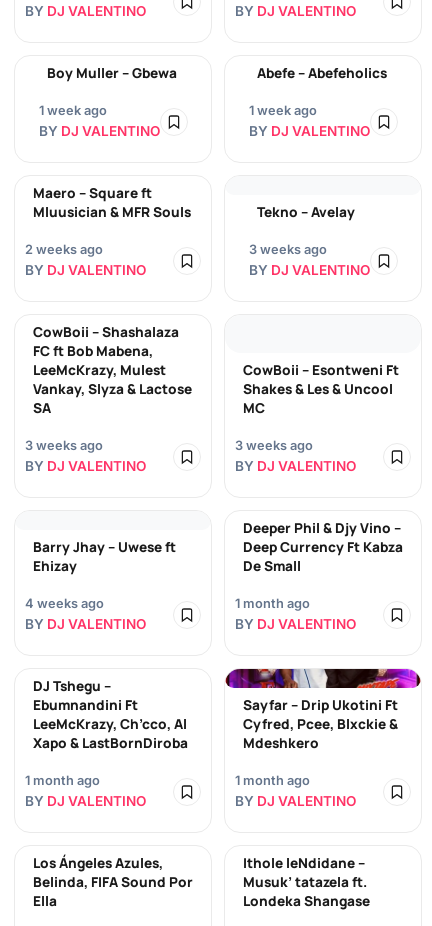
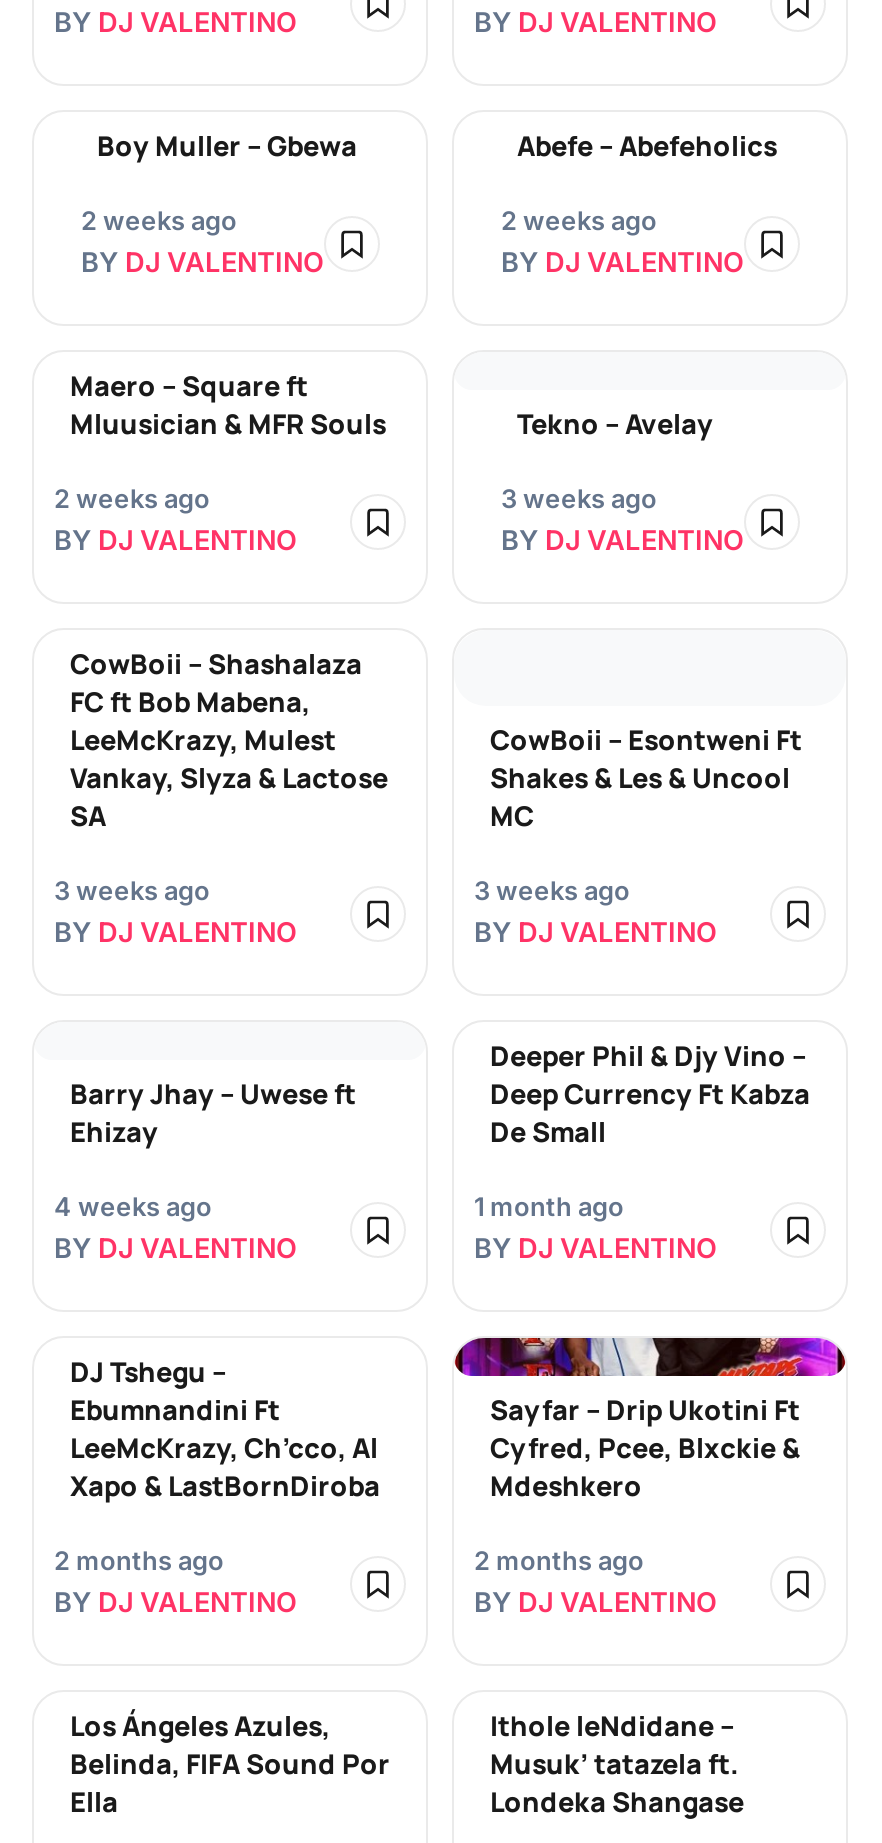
- 1 week ago
+ 2 weeks ago

- 1 week ago
+ 2 weeks ago

- 1 month ago
+ 2 months ago

- 1 month ago
+ 2 months ago
